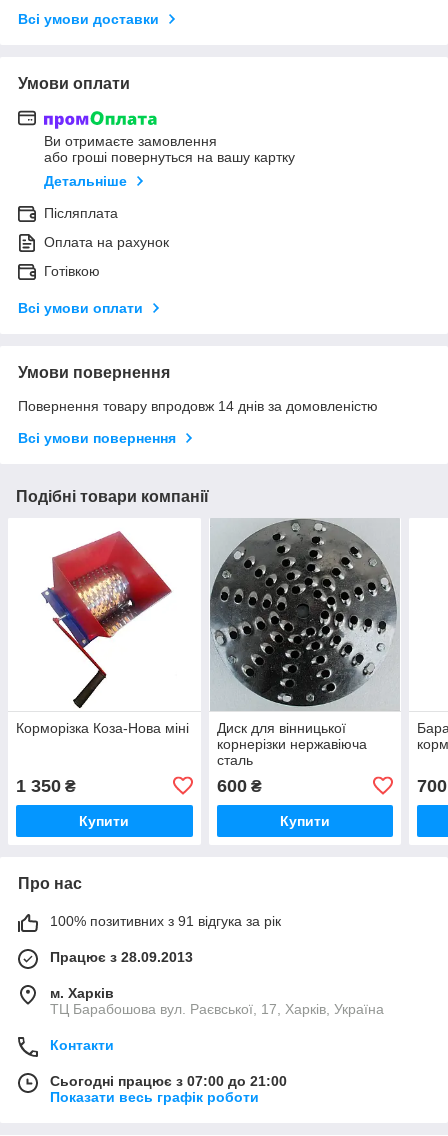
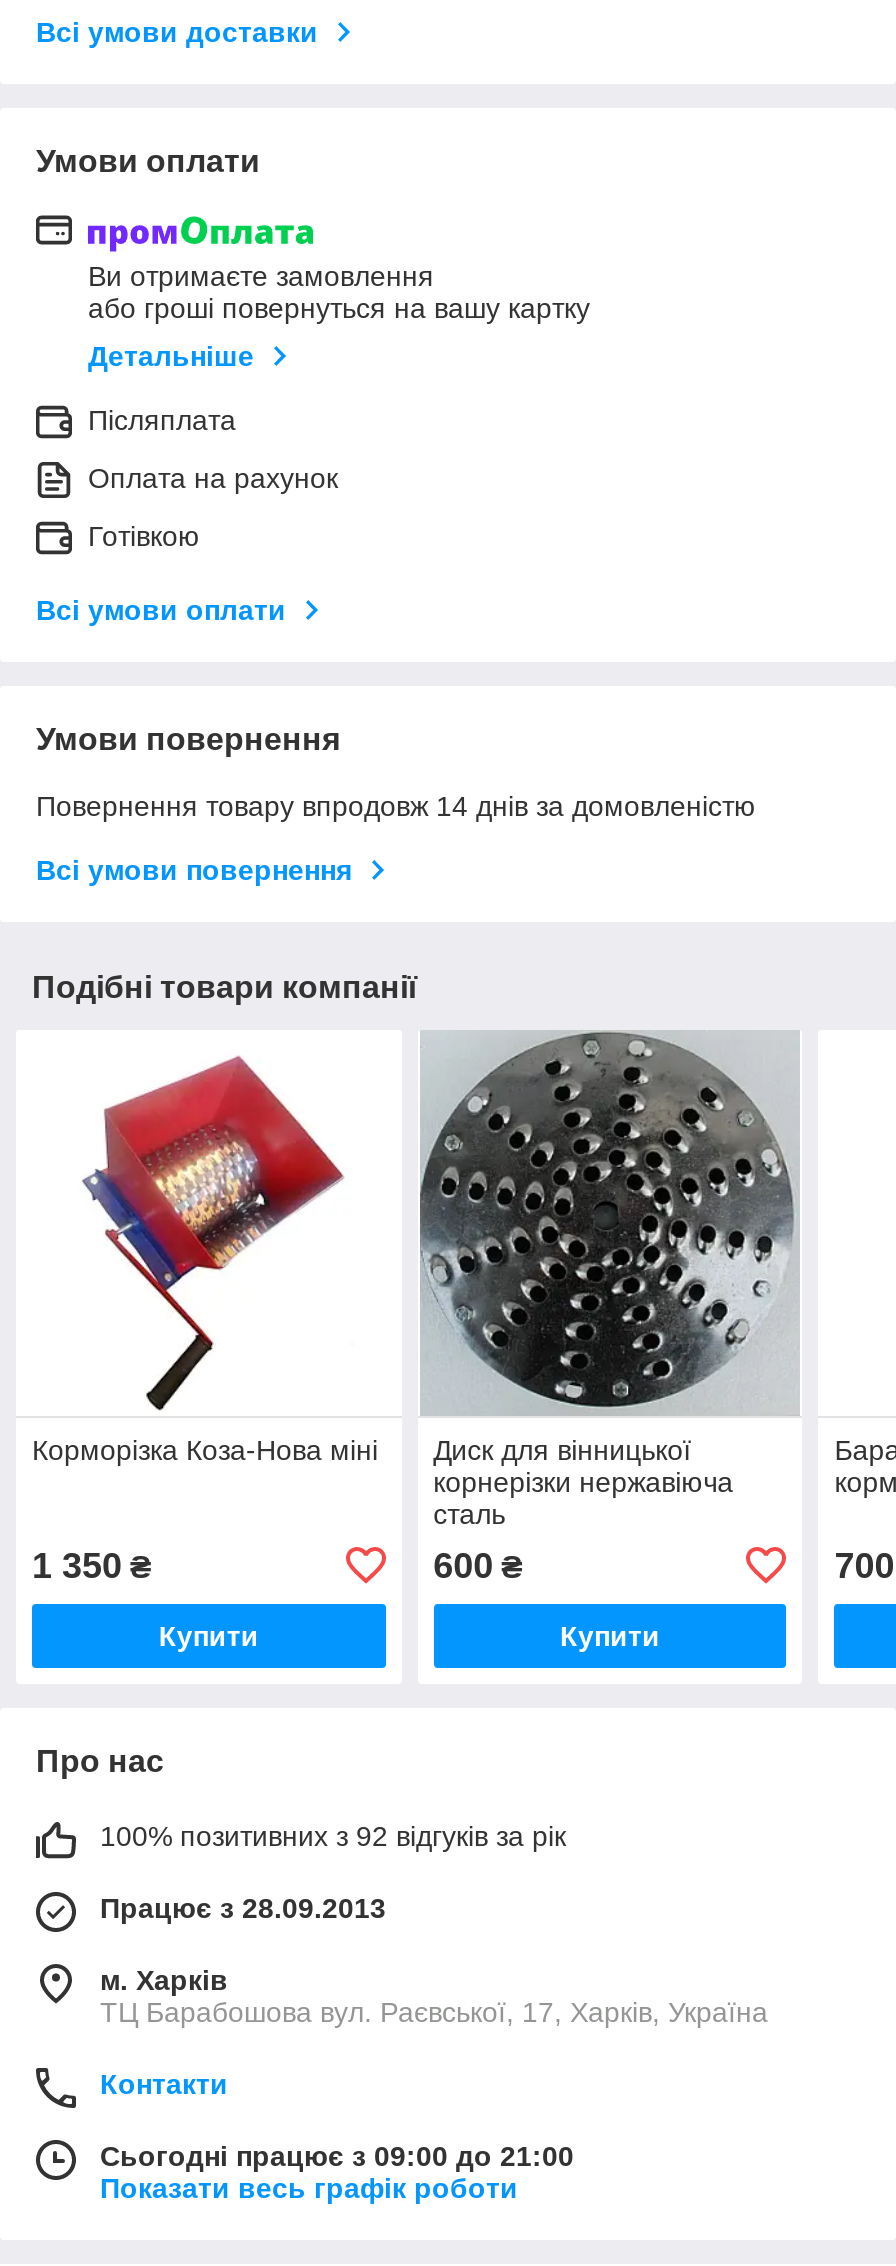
- 100% позитивних з 91 відгука за рік
+ 100% позитивних з 92 відгуків за рік

- Сьогодні працює з 07:00 до 21:00
+ Сьогодні працює з 09:00 до 21:00
